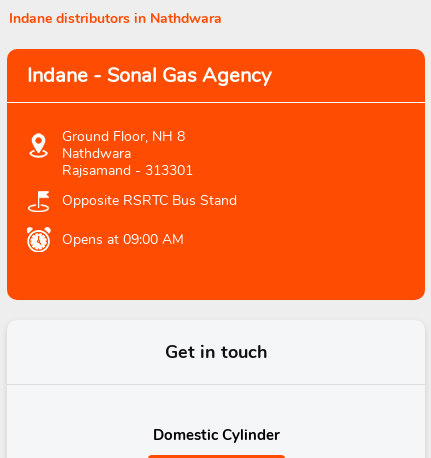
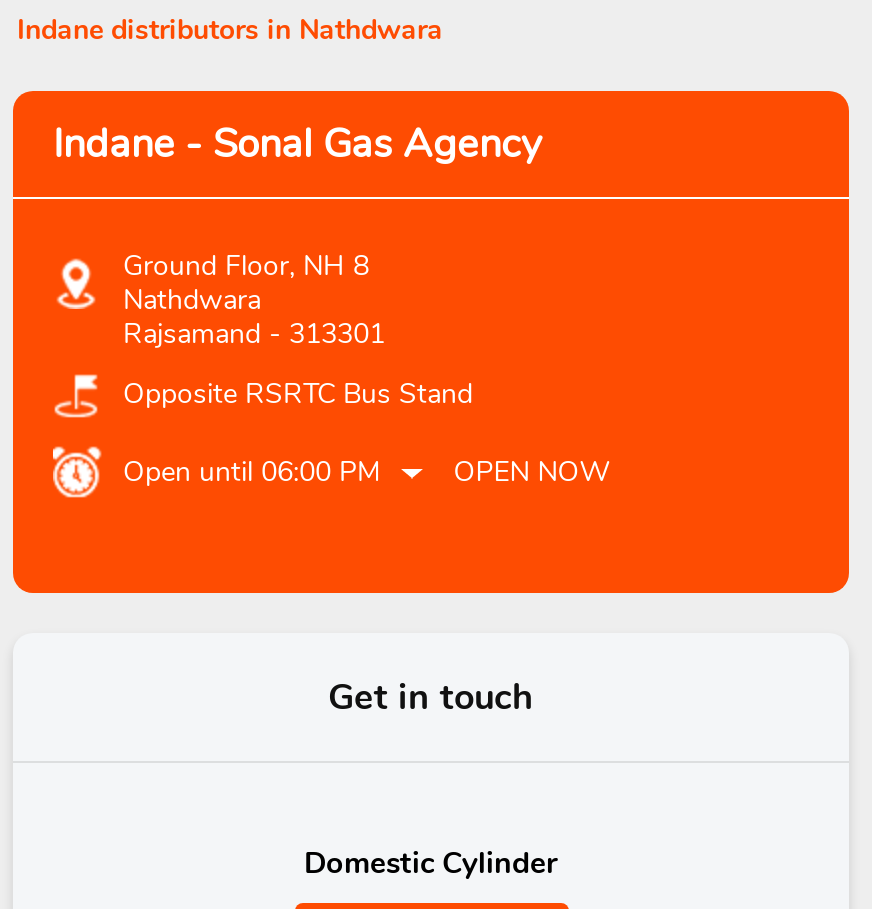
- Opens at 09:00 AM
+ Open until 06:00 PM
+ OPEN NOW
